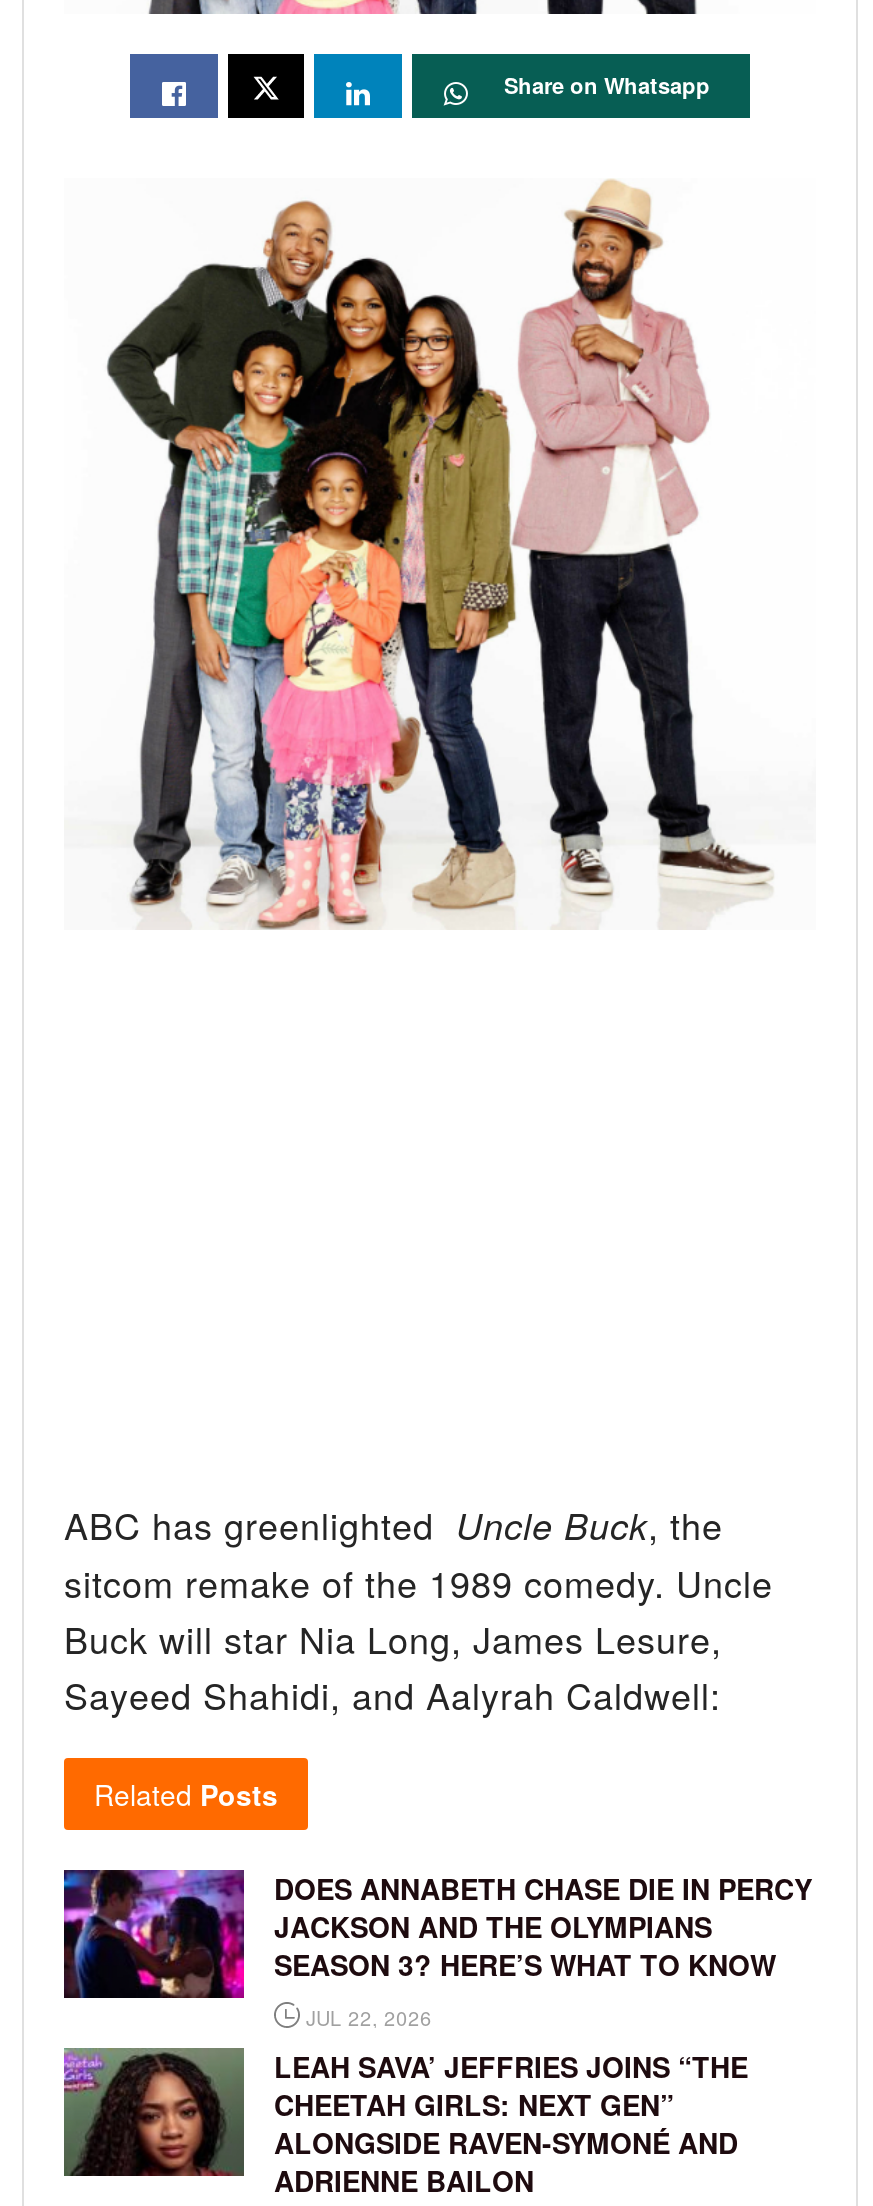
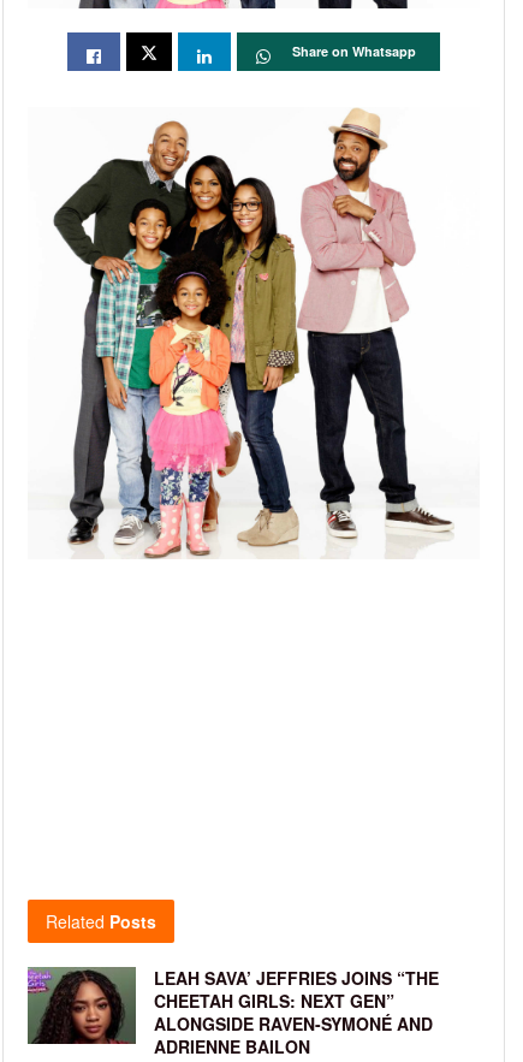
- ABC has greenlighted Uncle Buck, the
- sitcom remake of the 1989 comedy. Uncle
- Buck will star Nia Long, James Lesure,
- Sayeed Shahidi, and Aalyrah Caldwell:

- [image]
- DOES ANNABETH CHASE DIE IN PERCY
- JACKSON AND THE OLYMPIANS
- SEASON 3? HERE’S WHAT TO KNOW
- JUL 22, 2026
